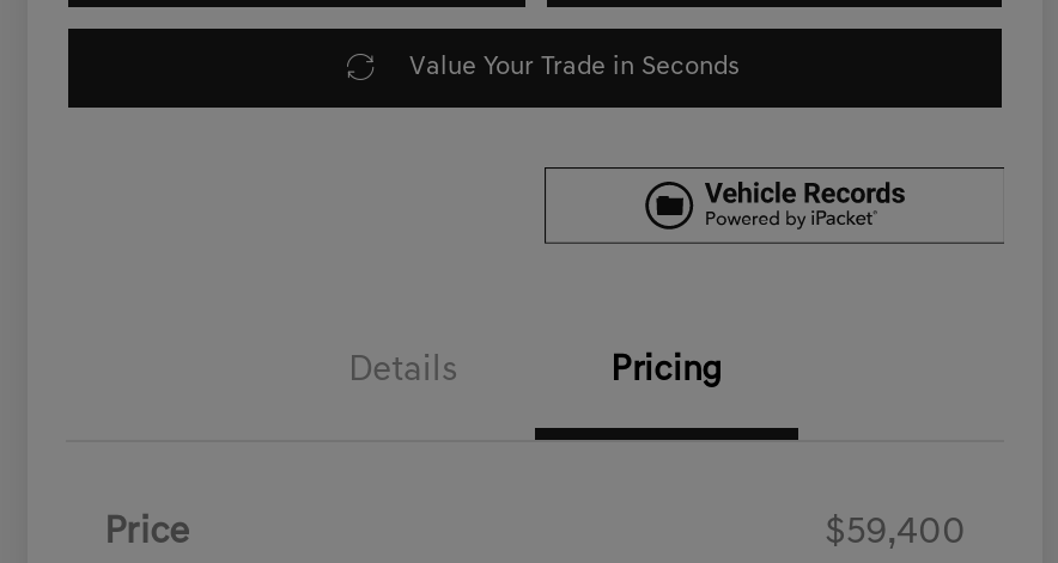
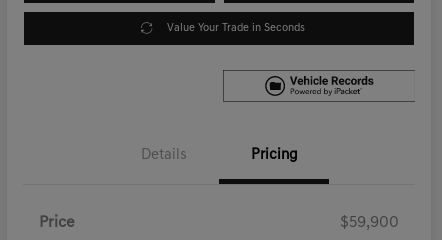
- $59,400
+ $59,900
